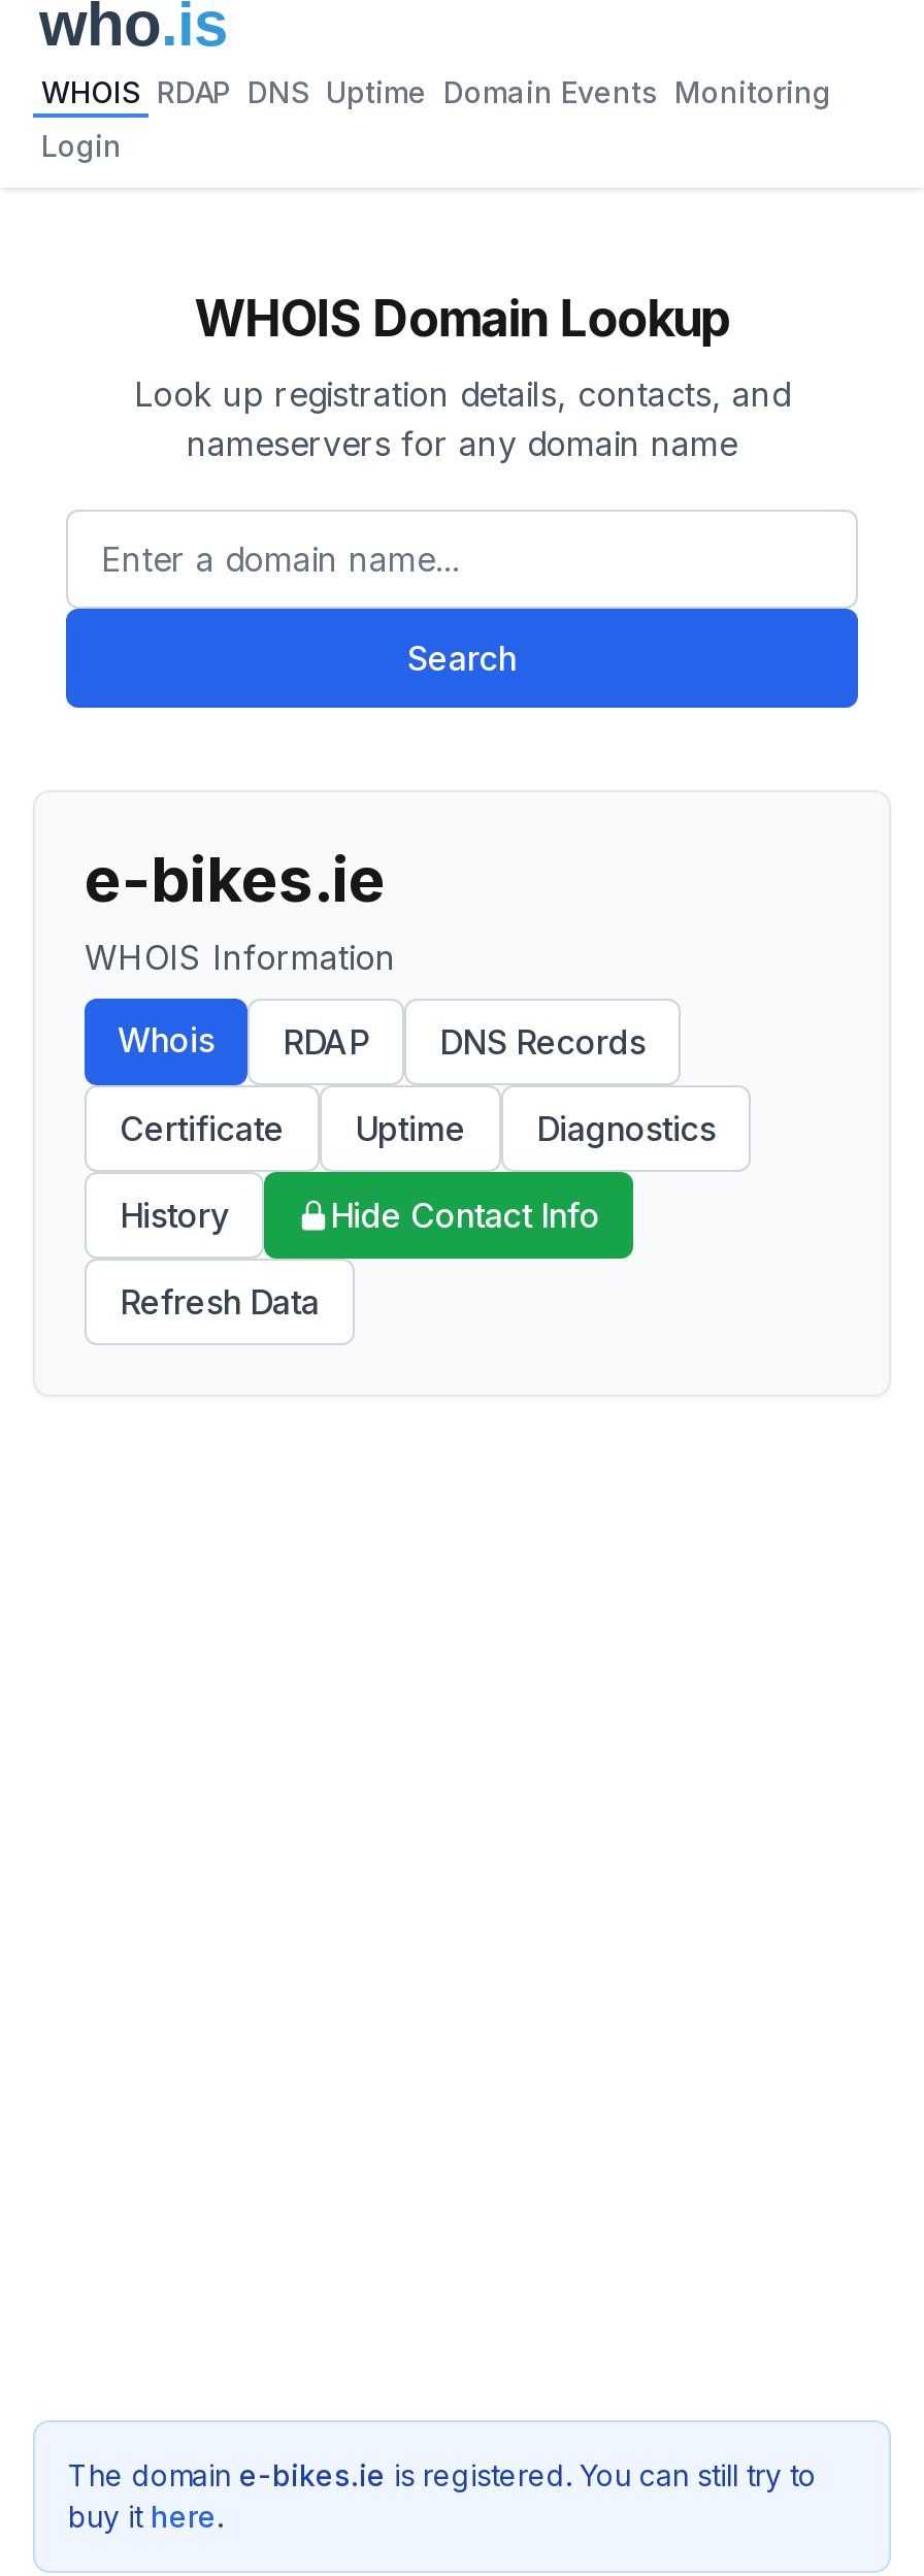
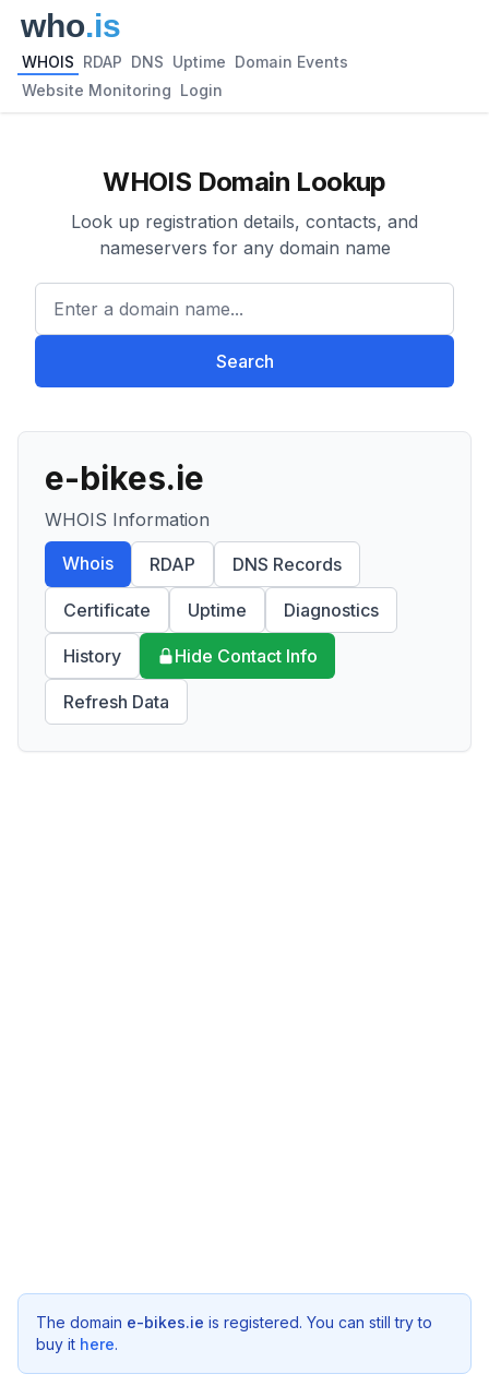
- WHOIS RDAP DNS Uptime Domain Events Monitoring
+ WHOIS RDAP DNS Uptime Domain Events

- Login
+ Website Monitoring Login
